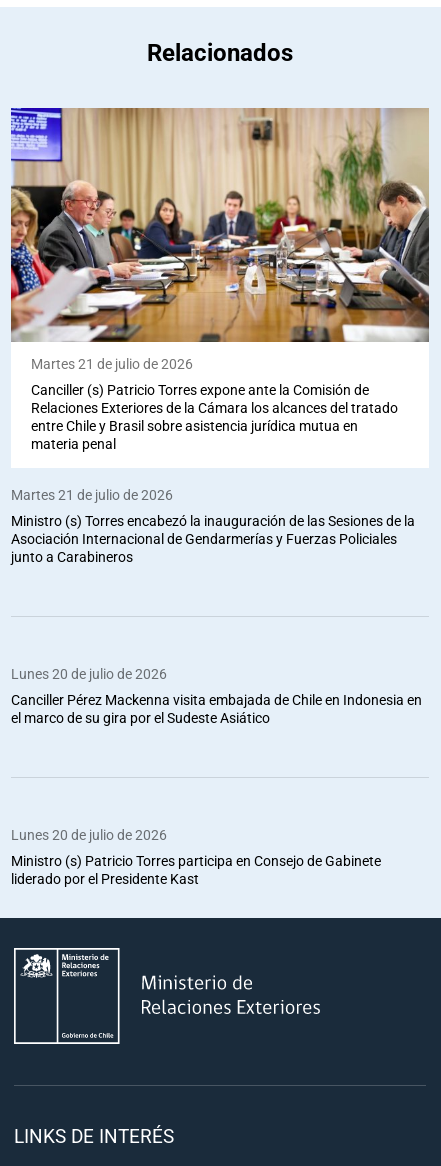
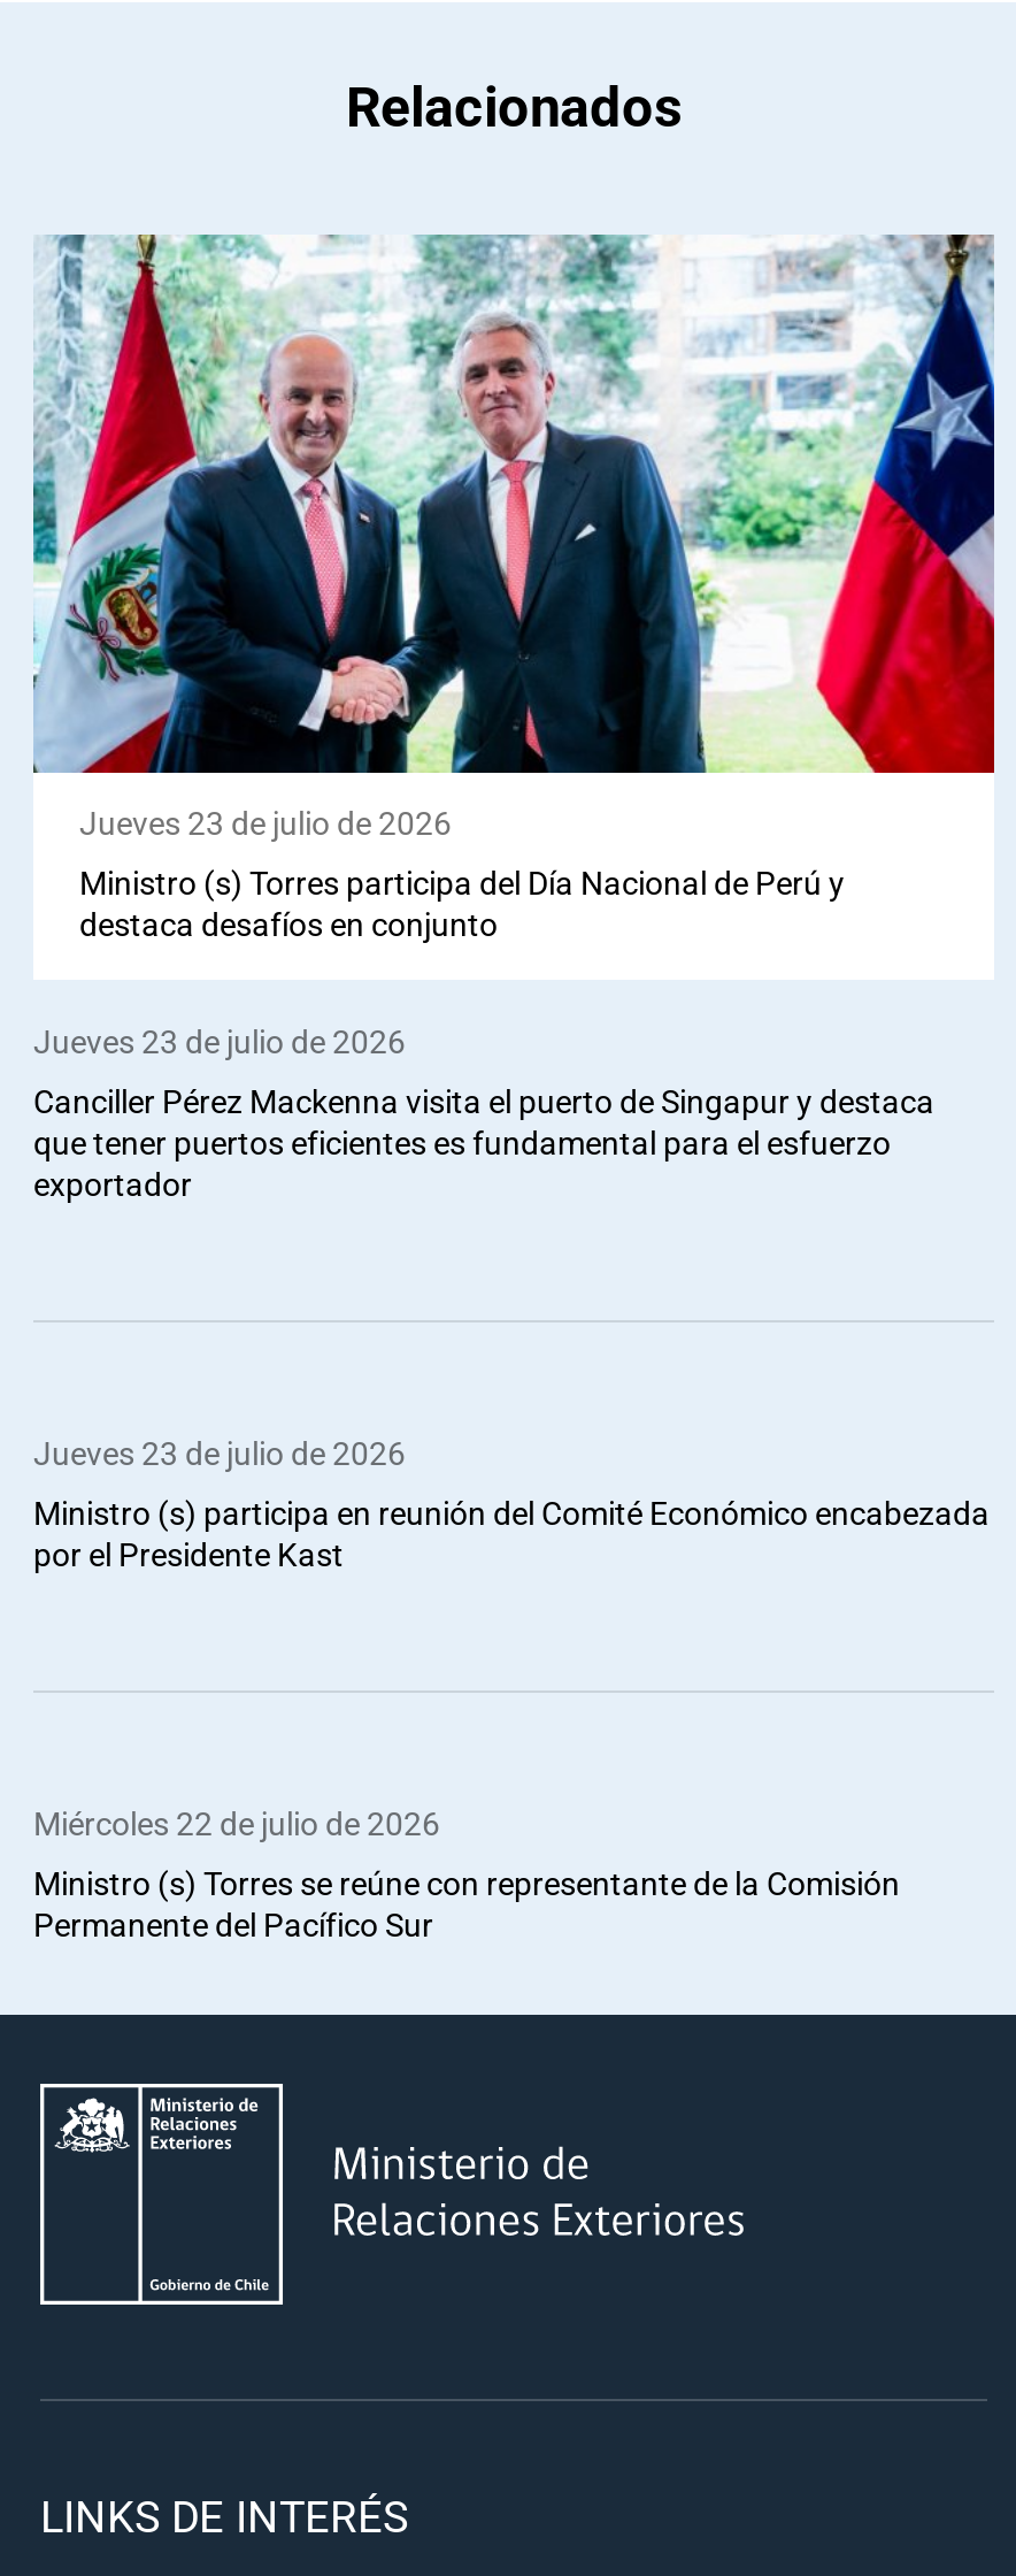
- [image]
- Martes 21 de julio de 2026
- Canciller (s) Patricio Torres expone ante la Comisión de
- Relaciones Exteriores de la Cámara los alcances del tratado
- entre Chile y Brasil sobre asistencia jurídica mutua en
- materia penal
+ [image]
+ Jueves 23 de julio de 2026
+ Ministro (s) Torres participa del Día Nacional de Perú y
+ destaca desafíos en conjunto

- Martes 21 de julio de 2026
- Ministro (s) Torres encabezó la inauguración de las Sesiones de la
- Asociación Internacional de Gendarmerías y Fuerzas Policiales
- junto a Carabineros
+ Jueves 23 de julio de 2026
+ Canciller Pérez Mackenna visita el puerto de Singapur y destaca
+ que tener puertos eficientes es fundamental para el esfuerzo
+ exportador

- Lunes 20 de julio de 2026
- Canciller Pérez Mackenna visita embajada de Chile en Indonesia en
- el marco de su gira por el Sudeste Asiático
+ Jueves 23 de julio de 2026
+ Ministro (s) participa en reunión del Comité Económico encabezada
+ por el Presidente Kast

- Lunes 20 de julio de 2026
- Ministro (s) Patricio Torres participa en Consejo de Gabinete
- liderado por el Presidente Kast
+ Miércoles 22 de julio de 2026
+ Ministro (s) Torres se reúne con representante de la Comisión
+ Permanente del Pacífico Sur
